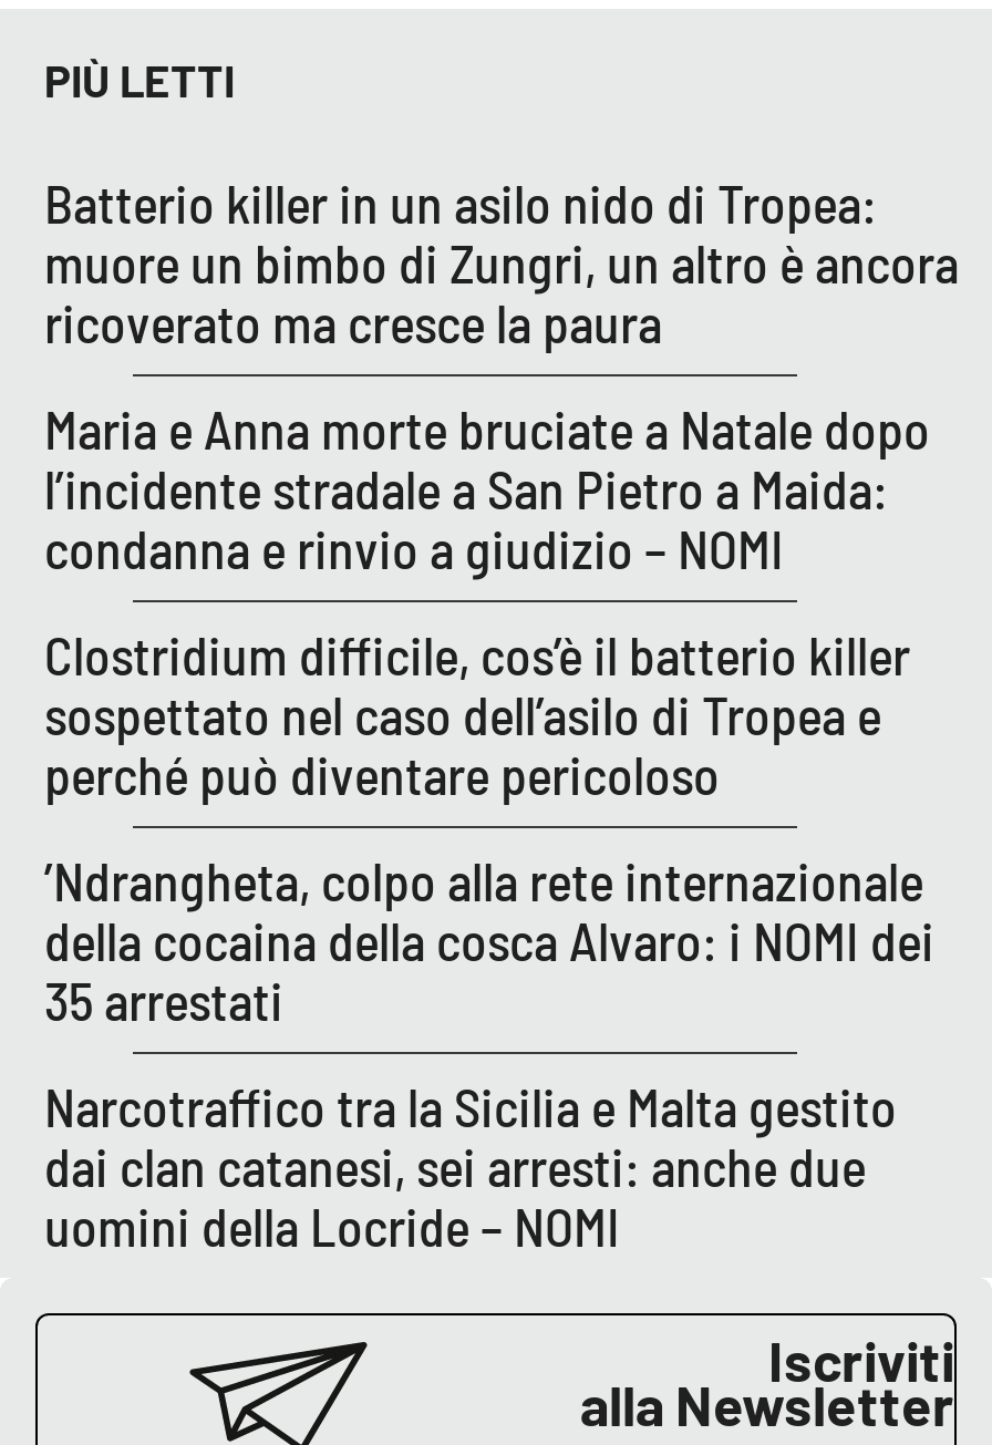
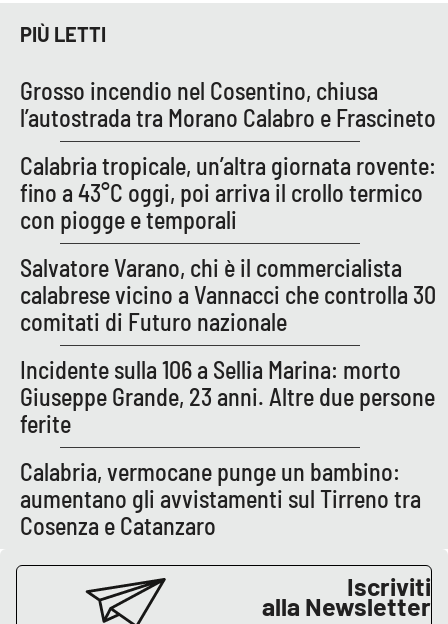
- Batterio killer in un asilo nido di Tropea:
- muore un bimbo di Zungri, un altro è ancora
- ricoverato ma cresce la paura
+ Grosso incendio nel Cosentino, chiusa
+ l’autostrada tra Morano Calabro e Frascineto

- Maria e Anna morte bruciate a Natale dopo
- l’incidente stradale a San Pietro a Maida:
- condanna e rinvio a giudizio – NOMI
+ Calabria tropicale, un’altra giornata rovente:
+ fino a 43°C oggi, poi arriva il crollo termico
+ con piogge e temporali

- Clostridium difficile, cos’è il batterio killer
- sospettato nel caso dell’asilo di Tropea e
- perché può diventare pericoloso
+ Salvatore Varano, chi è il commercialista
+ calabrese vicino a Vannacci che controlla 30
+ comitati di Futuro nazionale

- ’Ndrangheta, colpo alla rete internazionale
- della cocaina della cosca Alvaro: i NOMI dei
- 35 arrestati
+ Incidente sulla 106 a Sellia Marina: morto
+ Giuseppe Grande, 23 anni. Altre due persone
+ ferite

- Narcotraffico tra la Sicilia e Malta gestito
- dai clan catanesi, sei arresti: anche due
- uomini della Locride – NOMI
+ Calabria, vermocane punge un bambino:
+ aumentano gli avvistamenti sul Tirreno tra
+ Cosenza e Catanzaro
